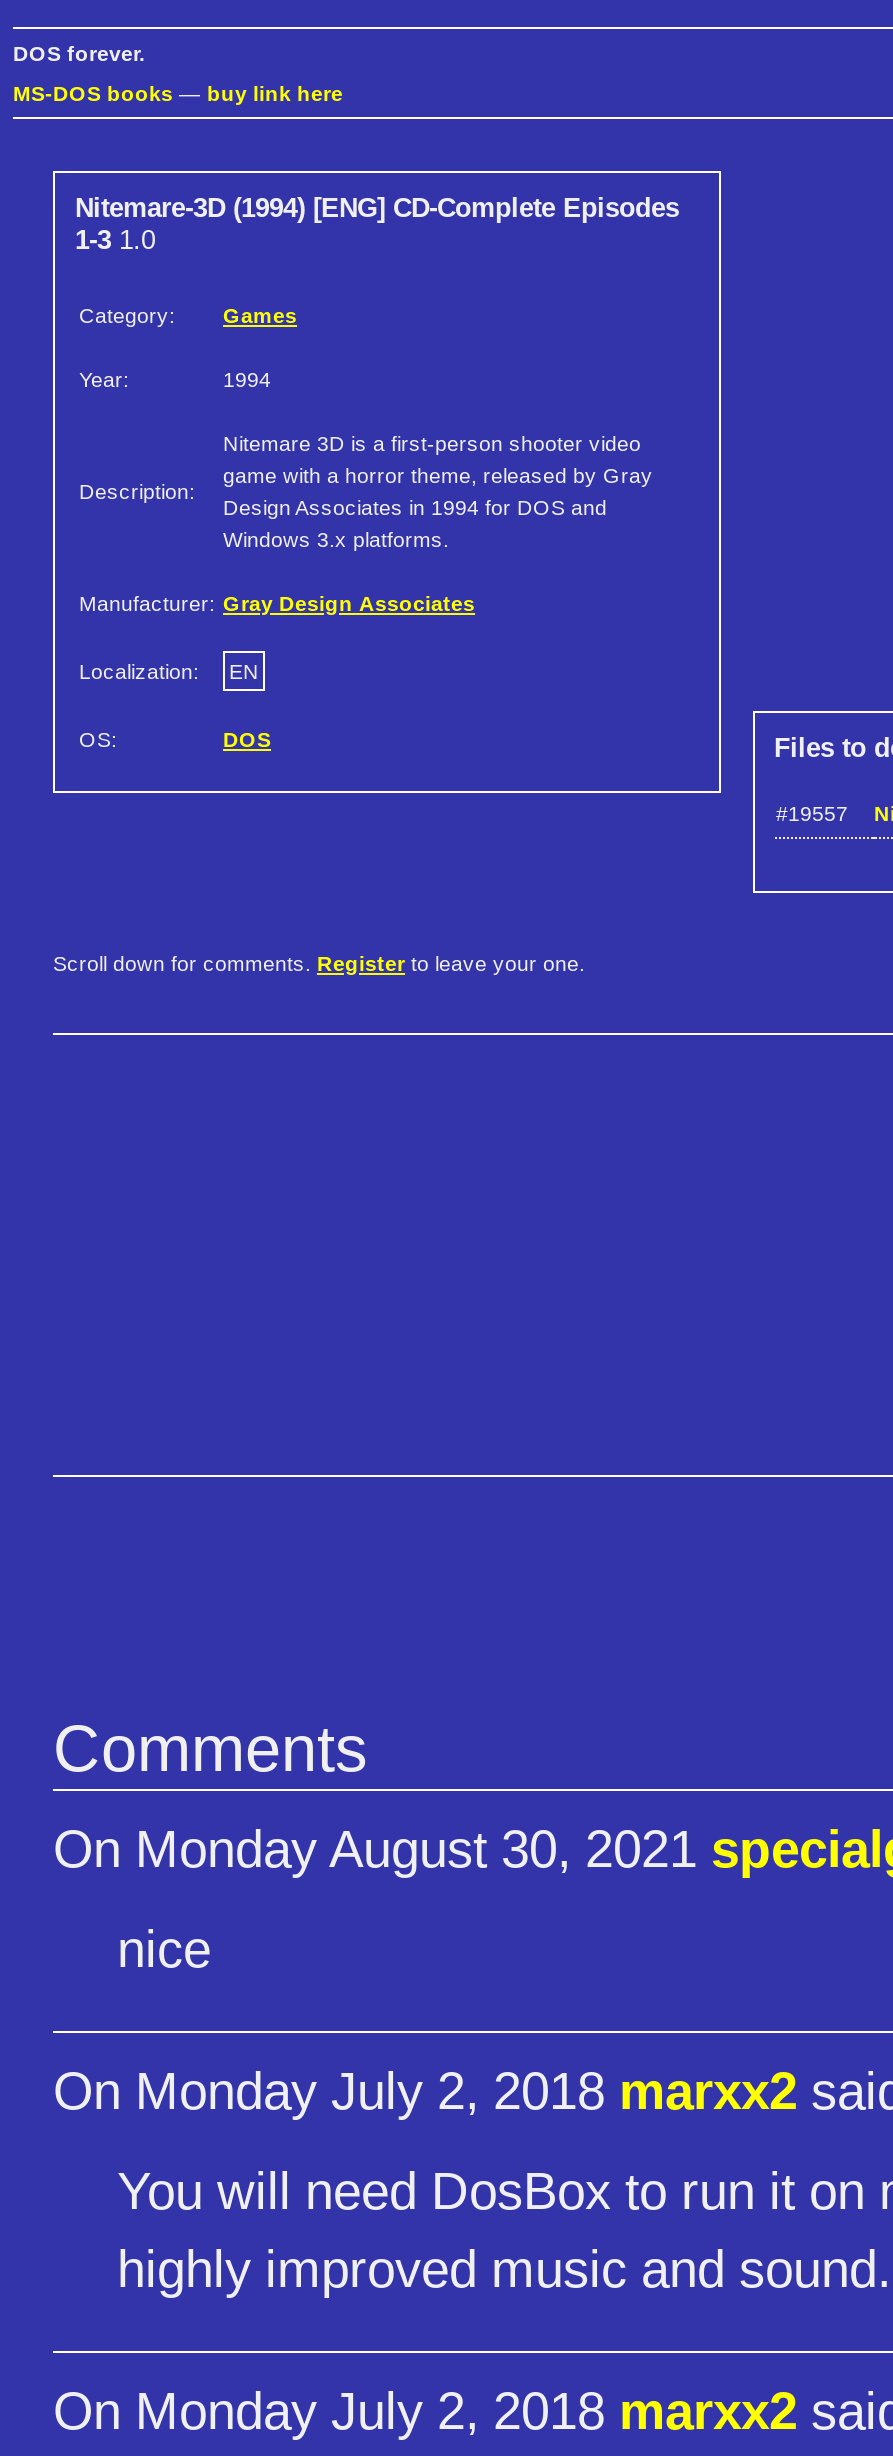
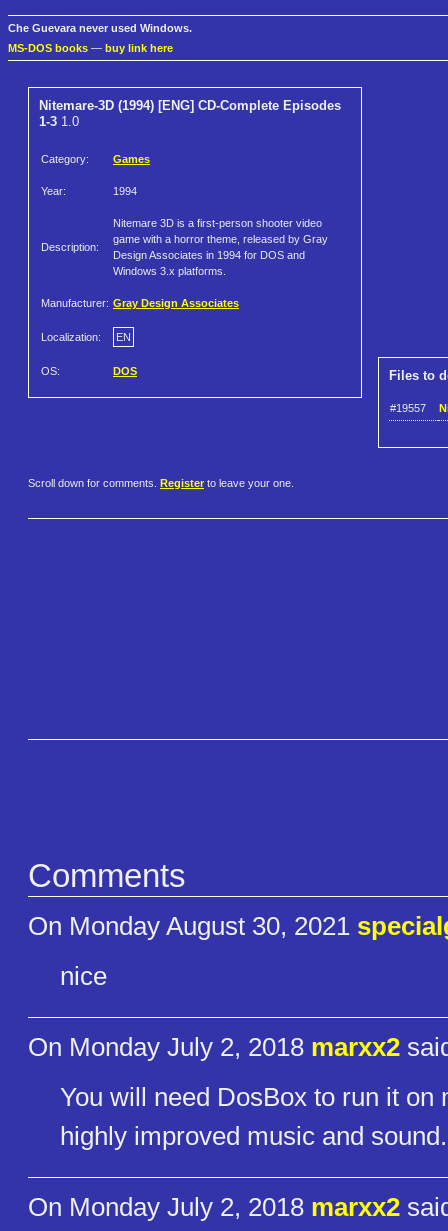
- DOS forever.
+ Che Guevara never used Windows.
